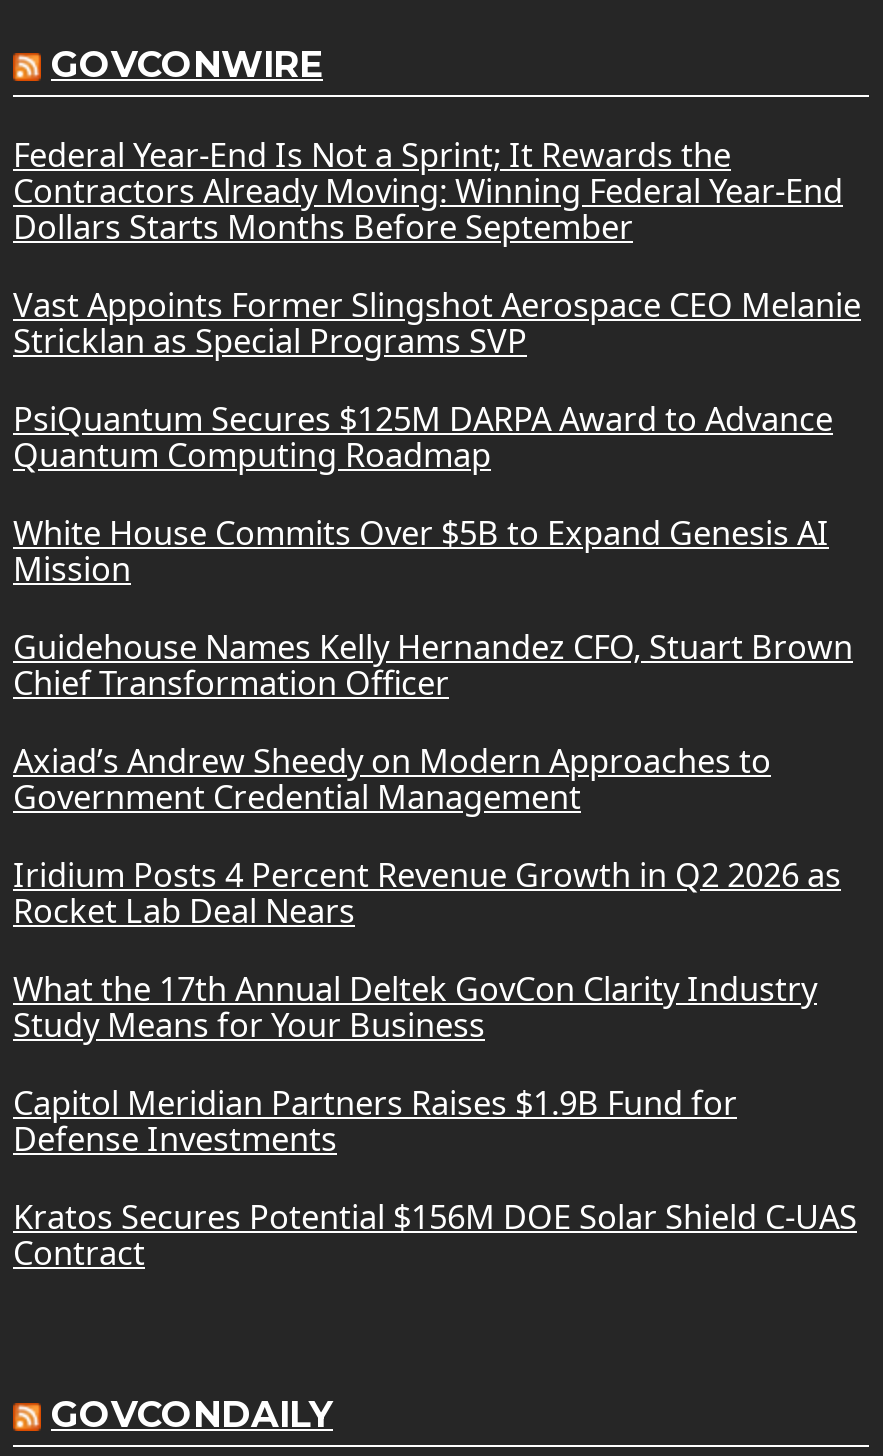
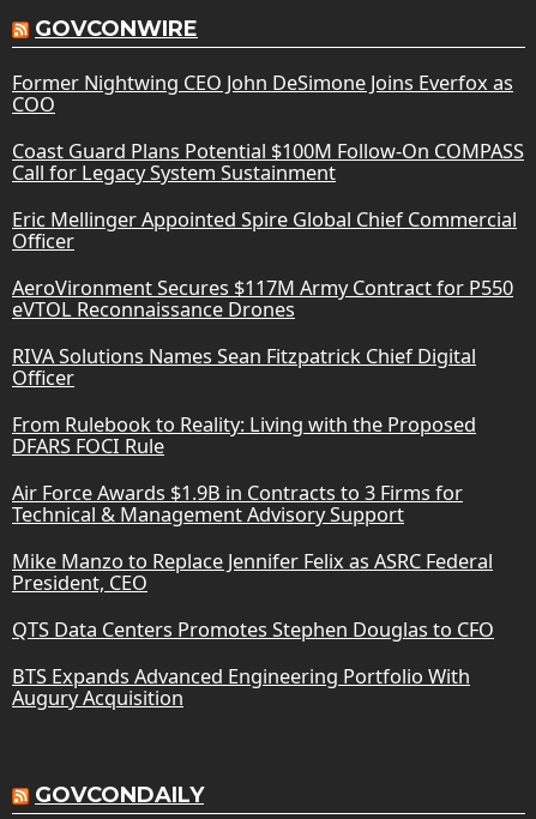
- Federal Year-End Is Not a Sprint; It Rewards the
- Contractors Already Moving: Winning Federal Year-End
- Dollars Starts Months Before September
+ Former Nightwing CEO John DeSimone Joins Everfox as
+ COO

- Vast Appoints Former Slingshot Aerospace CEO Melanie
- Stricklan as Special Programs SVP
+ Coast Guard Plans Potential $100M Follow-On COMPASS
+ Call for Legacy System Sustainment

- PsiQuantum Secures $125M DARPA Award to Advance
- Quantum Computing Roadmap
+ Eric Mellinger Appointed Spire Global Chief Commercial
+ Officer

- White House Commits Over $5B to Expand Genesis AI
- Mission
+ AeroVironment Secures $117M Army Contract for P550
+ eVTOL Reconnaissance Drones

- Guidehouse Names Kelly Hernandez CFO, Stuart Brown
- Chief Transformation Officer
+ RIVA Solutions Names Sean Fitzpatrick Chief Digital
+ Officer

- Axiad’s Andrew Sheedy on Modern Approaches to
- Government Credential Management
+ From Rulebook to Reality: Living with the Proposed
+ DFARS FOCI Rule

- Iridium Posts 4 Percent Revenue Growth in Q2 2026 as
- Rocket Lab Deal Nears
+ Air Force Awards $1.9B in Contracts to 3 Firms for
+ Technical & Management Advisory Support

- What the 17th Annual Deltek GovCon Clarity Industry
- Study Means for Your Business
+ Mike Manzo to Replace Jennifer Felix as ASRC Federal
+ President, CEO

- Capitol Meridian Partners Raises $1.9B Fund for
- Defense Investments
+ QTS Data Centers Promotes Stephen Douglas to CFO

- Kratos Secures Potential $156M DOE Solar Shield C-UAS
- Contract
+ BTS Expands Advanced Engineering Portfolio With
+ Augury Acquisition
